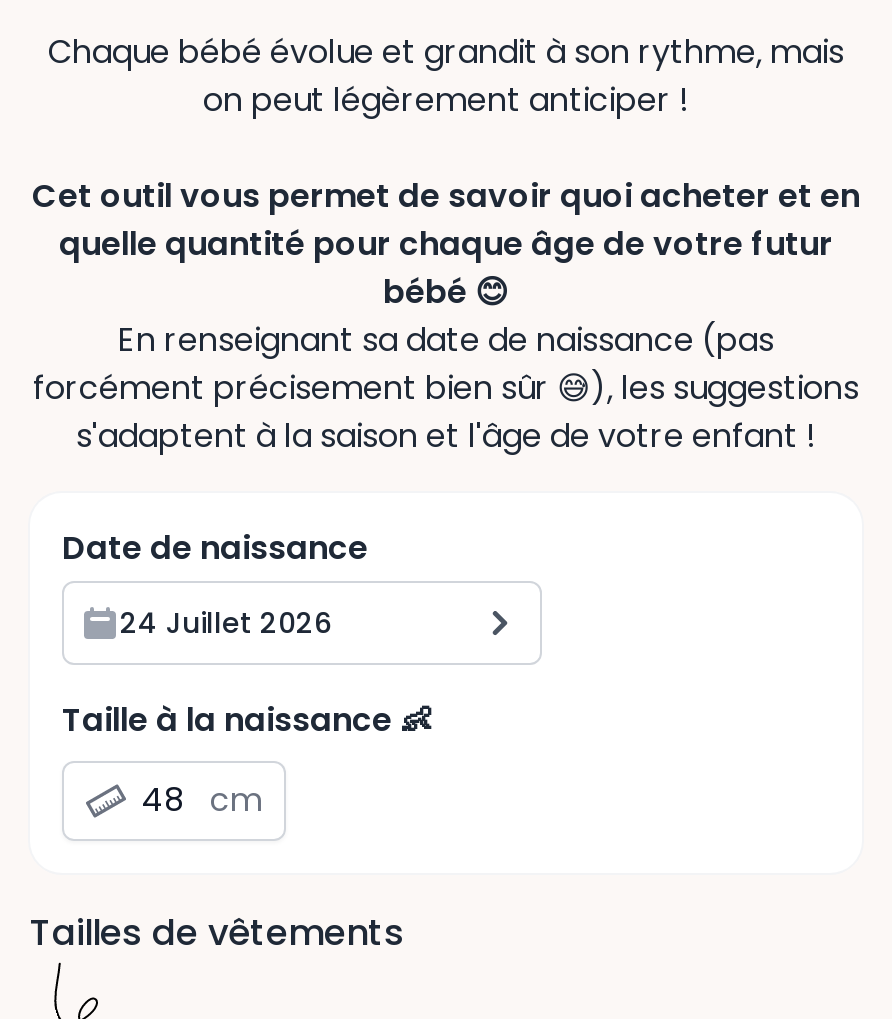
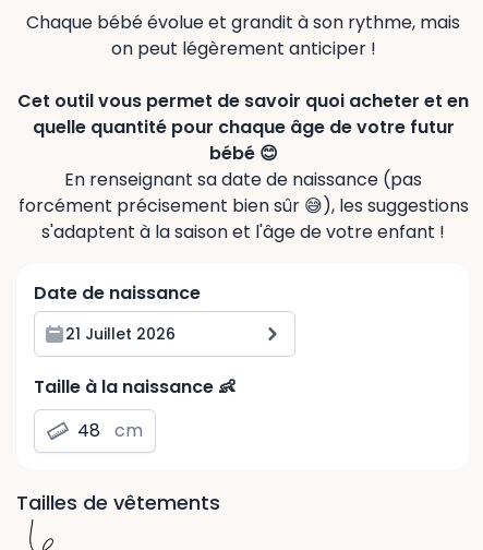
- 24 Juillet 2026
+ 21 Juillet 2026
